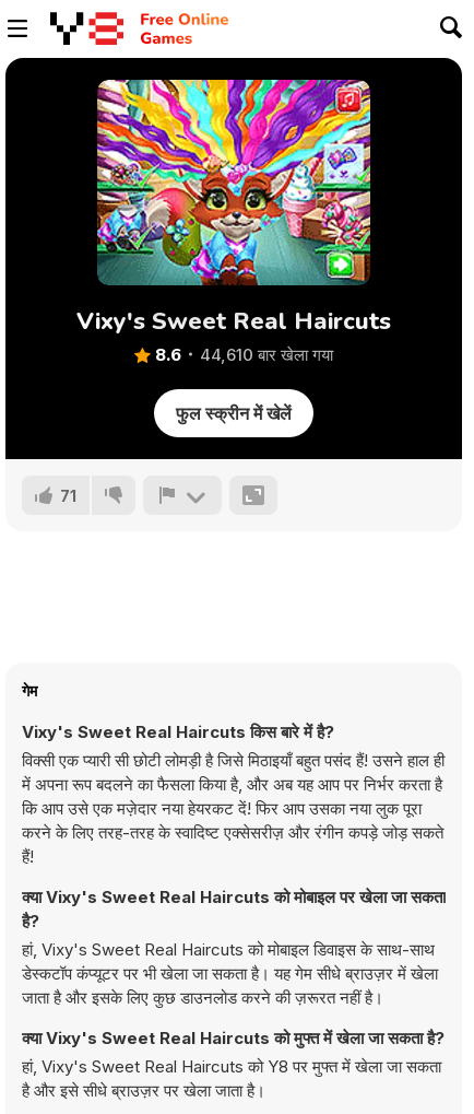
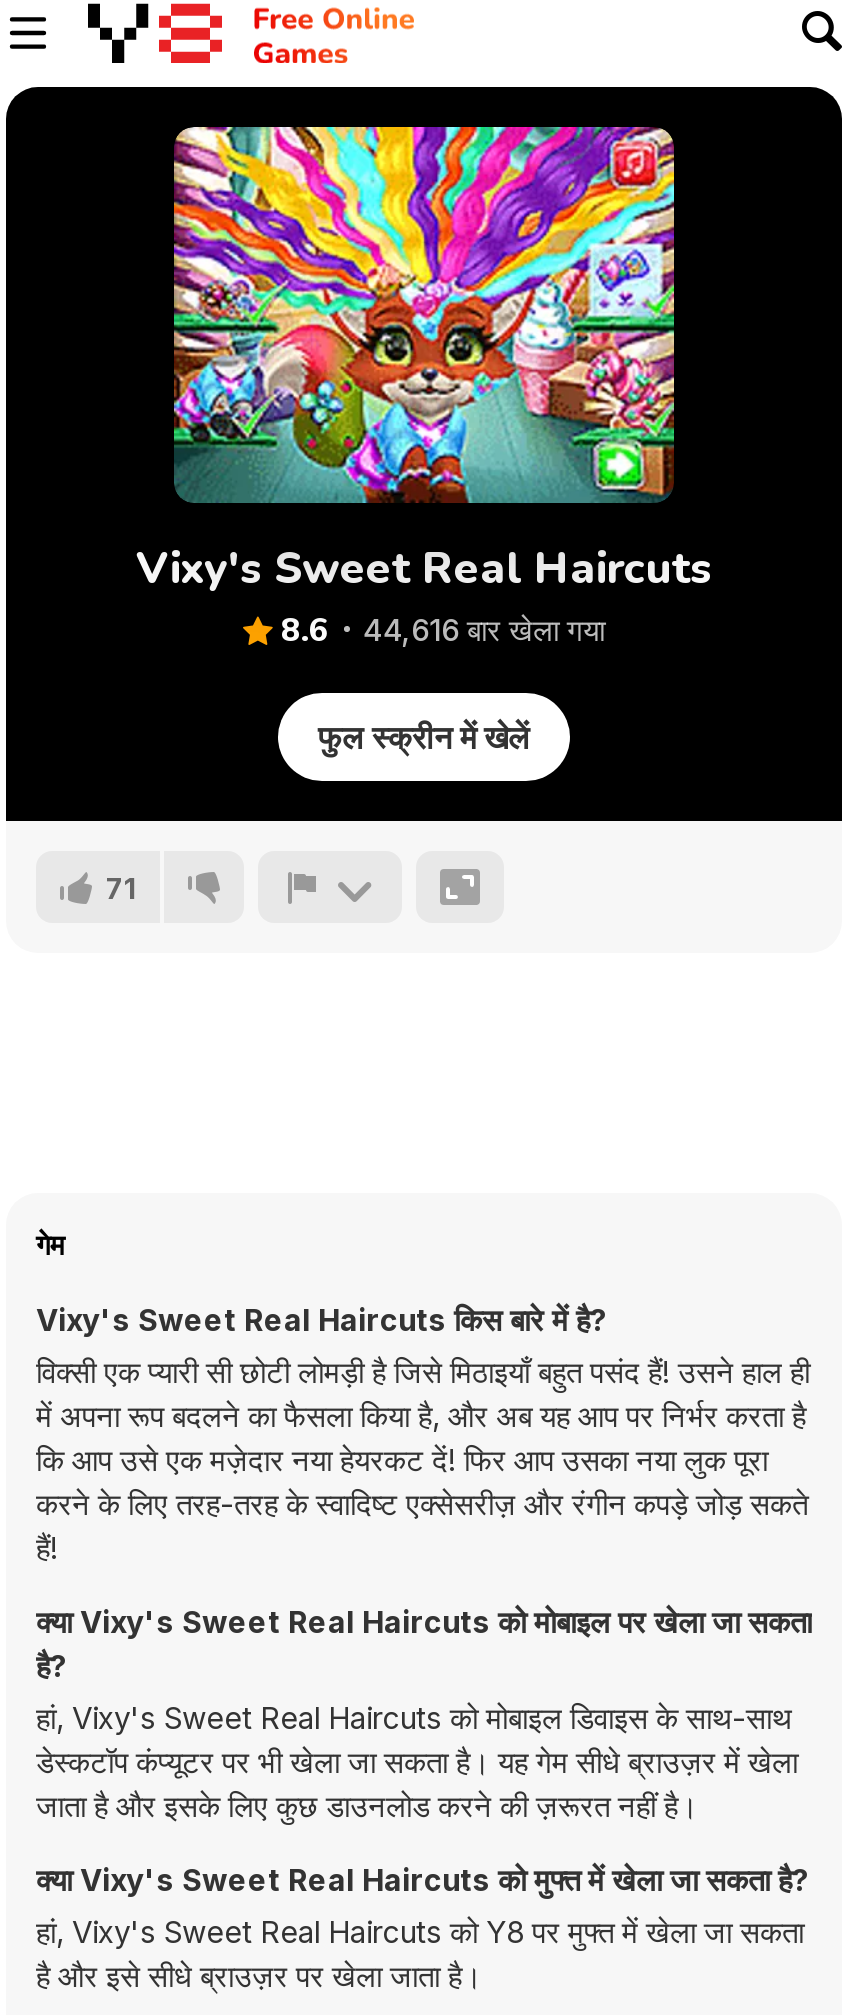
- 8.6 44,610 बार खेला गया
+ 8.6 44,616 बार खेला गया
